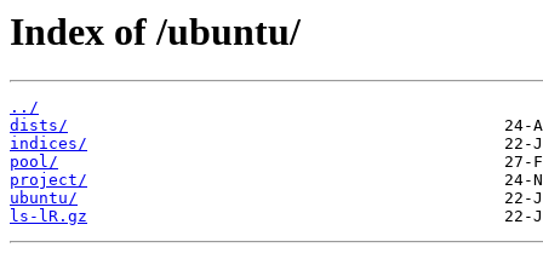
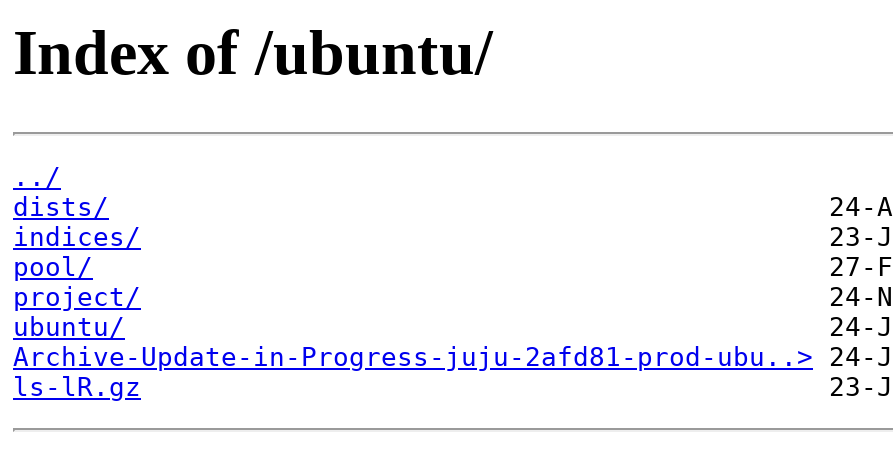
+ Archive-Update-in-Progress-juju-2afd81-prod-ubu..>
